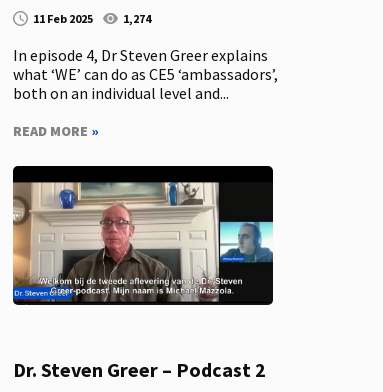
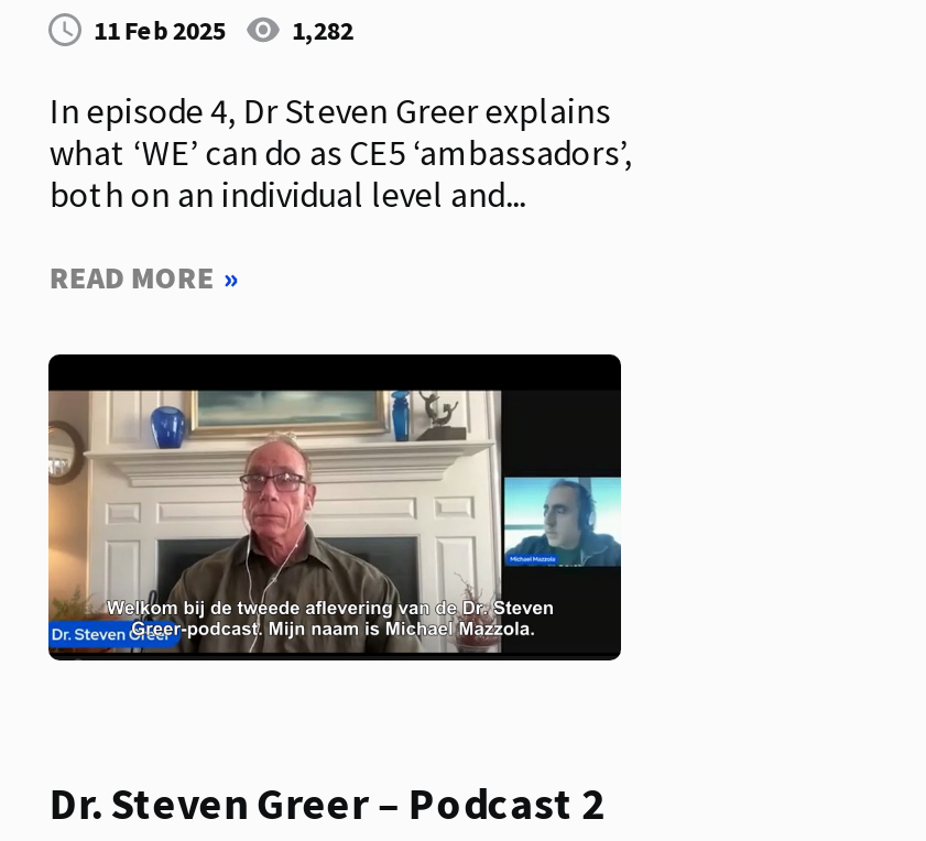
- 11 Feb 2025 1,274
+ 11 Feb 2025 1,282
